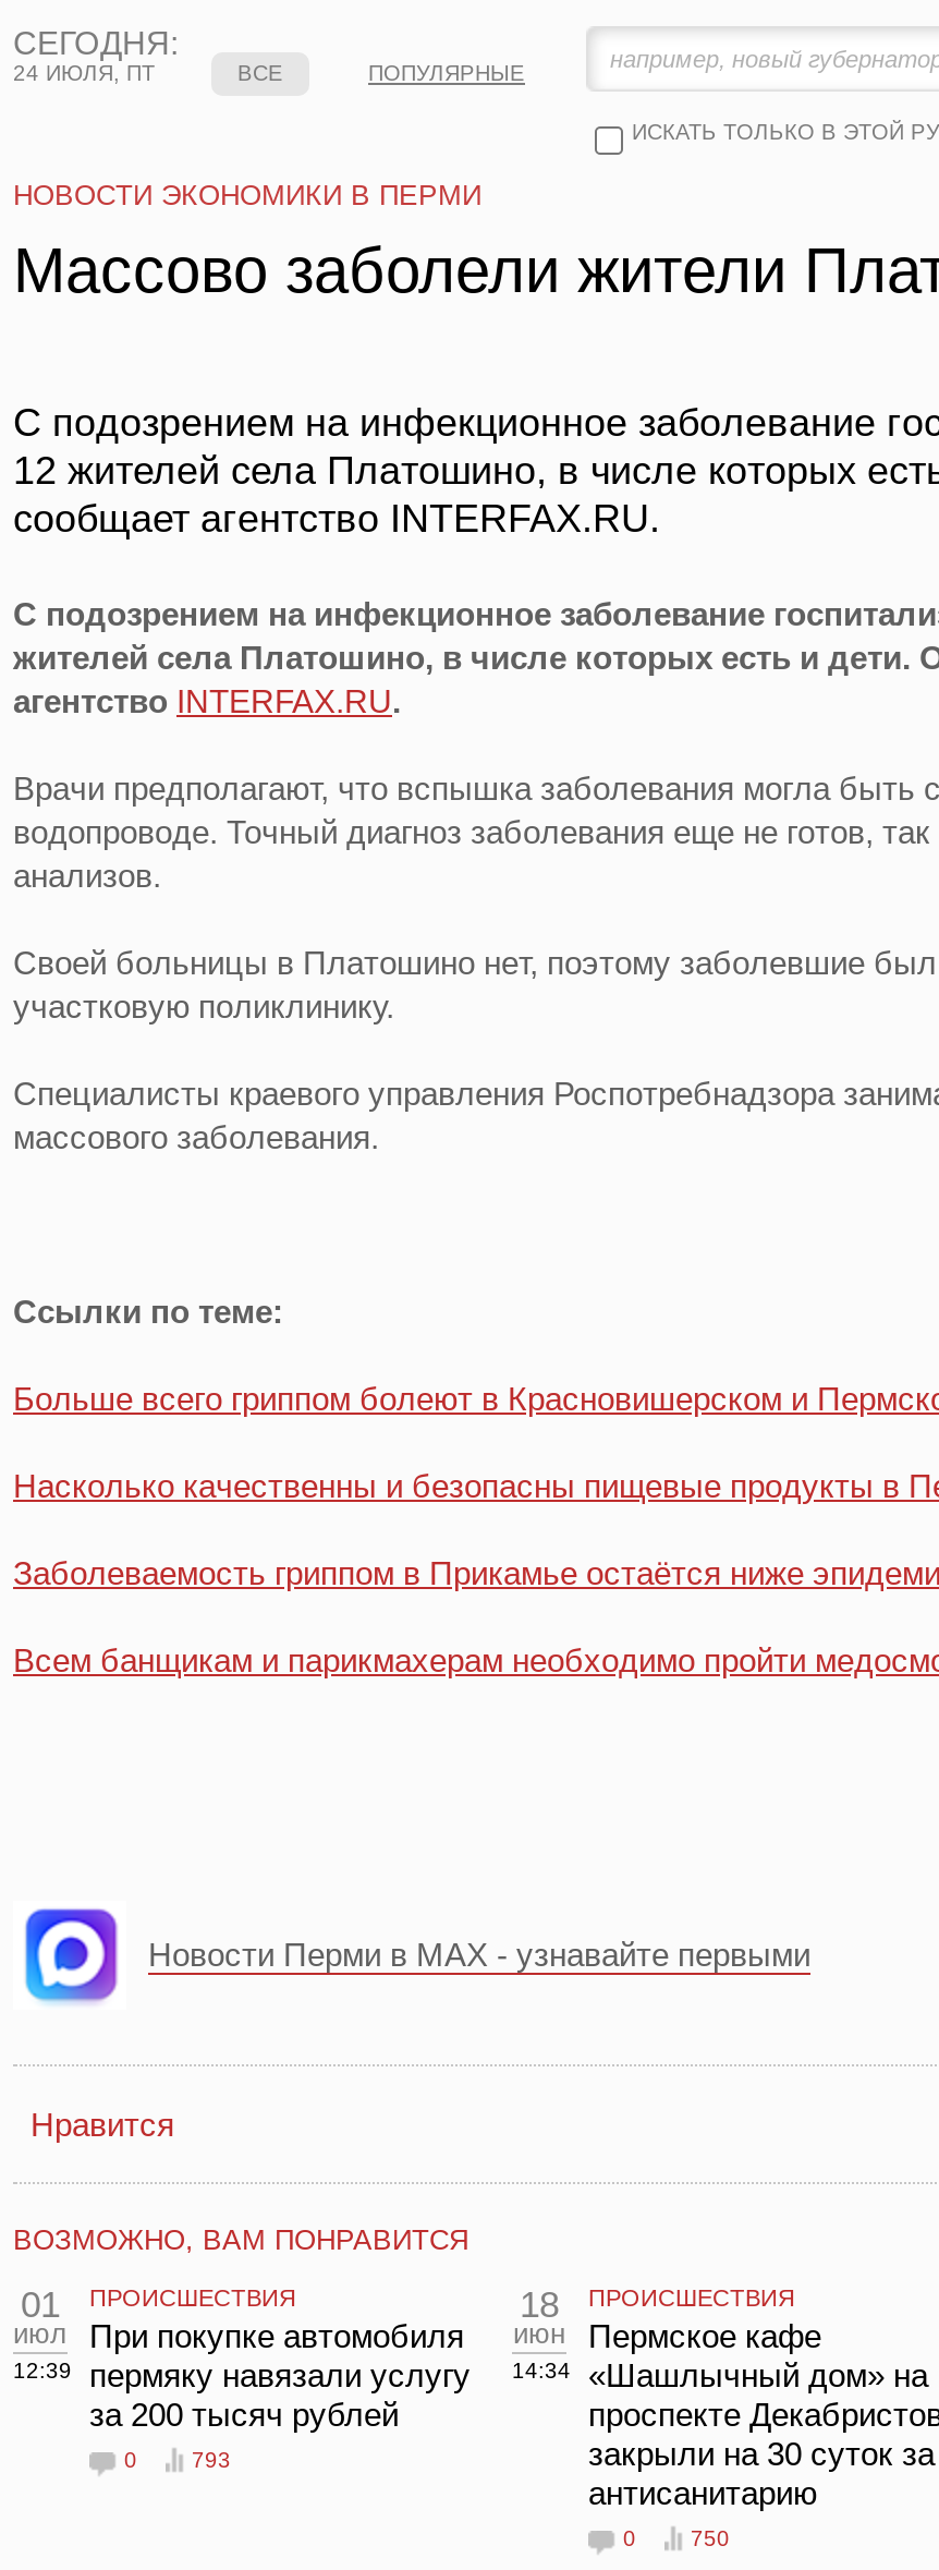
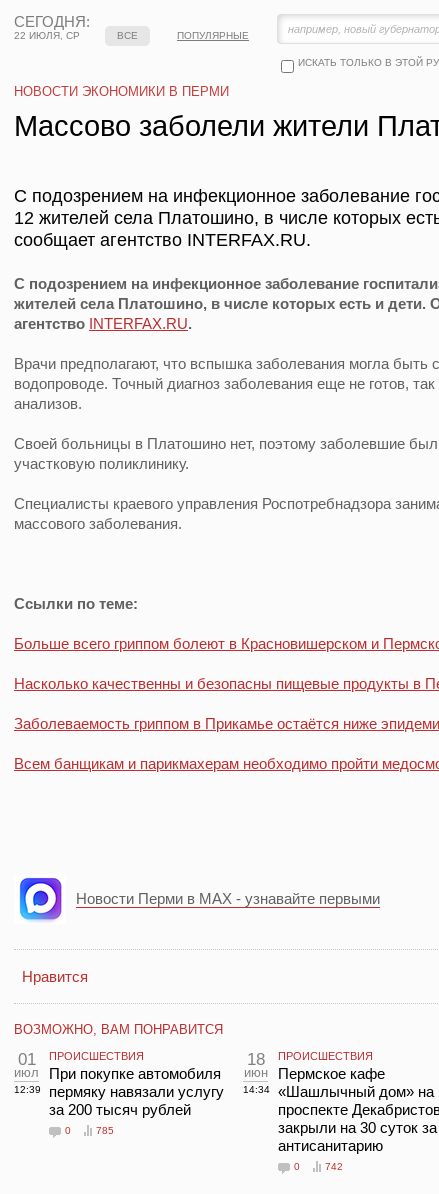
- 24 ИЮЛЯ, ПТ
+ 22 ИЮЛЯ, СР

- 793
+ 785

- 750
+ 742
